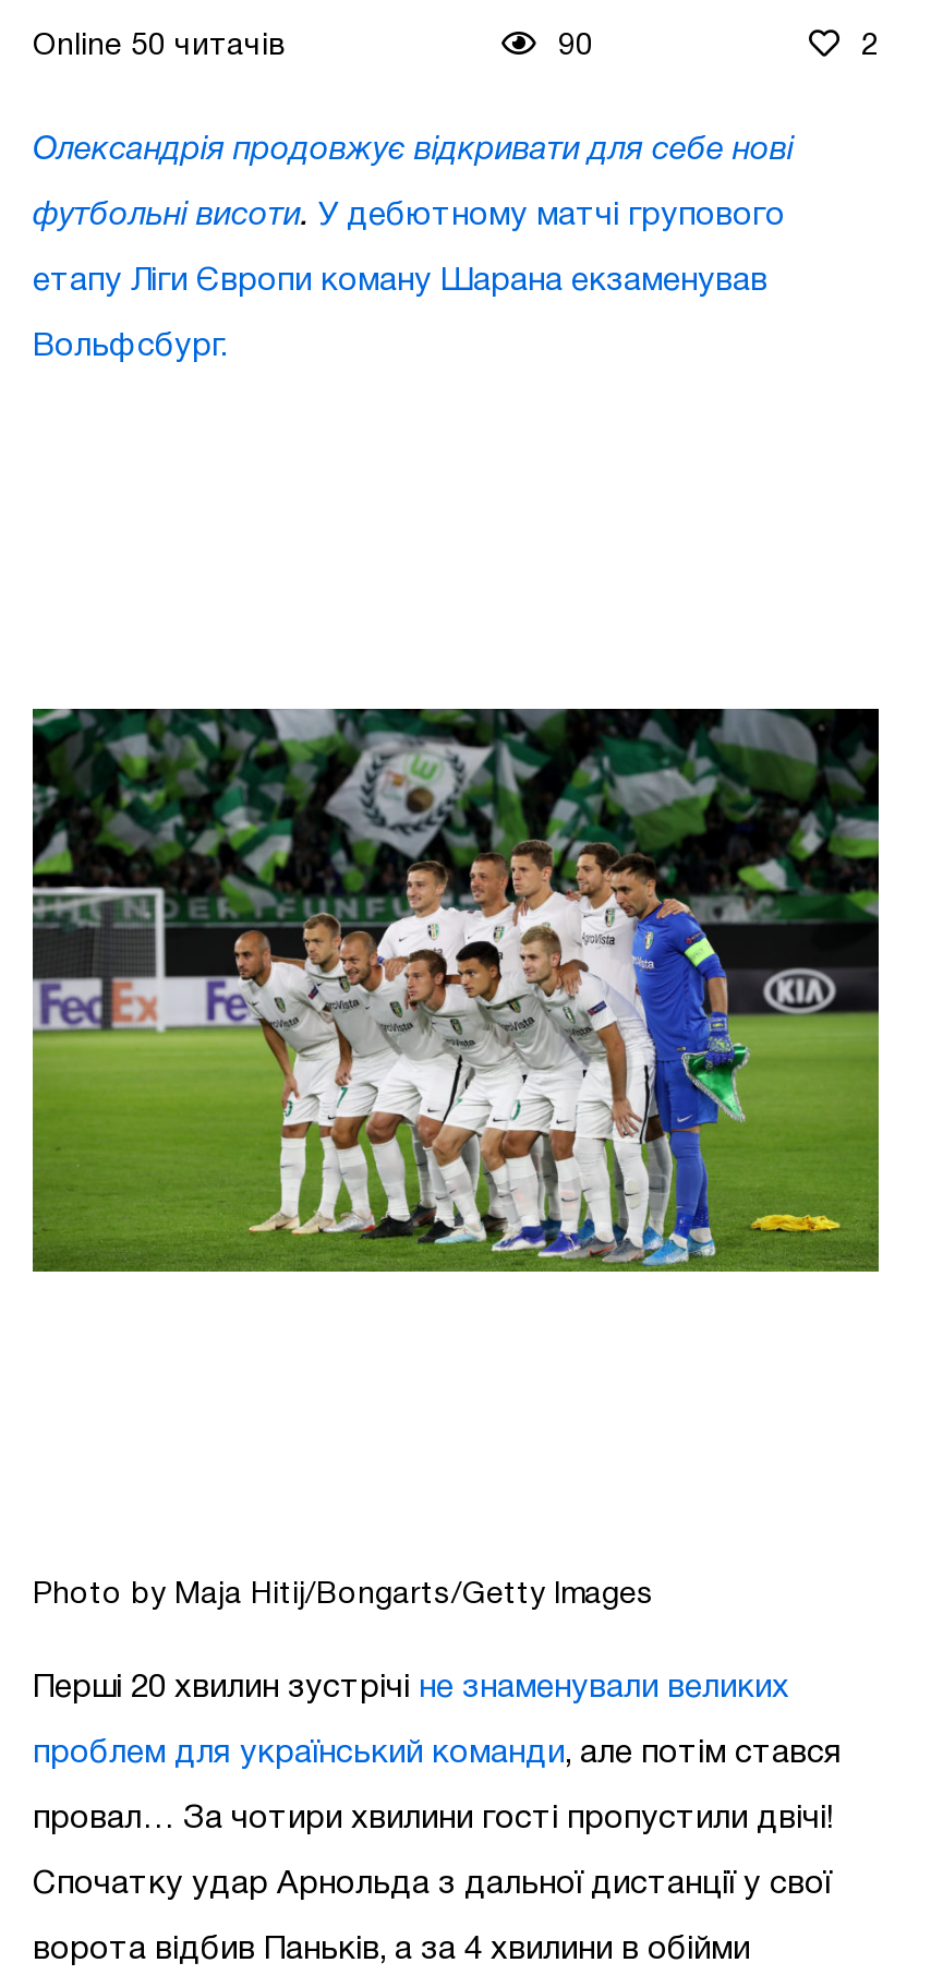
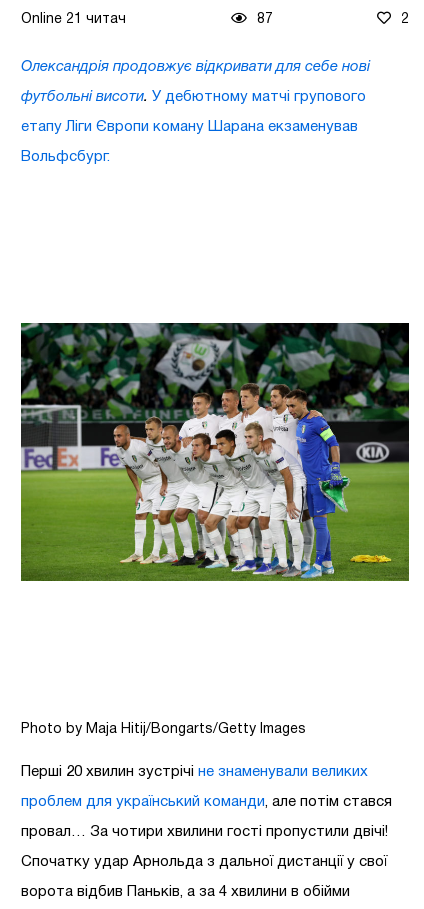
- Online 50 читачів
+ Online 21 читач

- 90
+ 87
